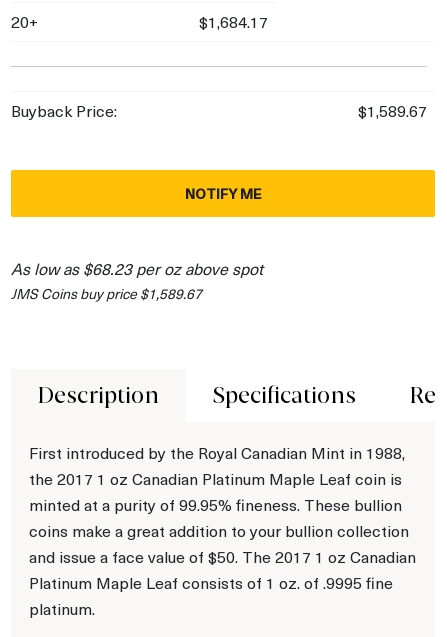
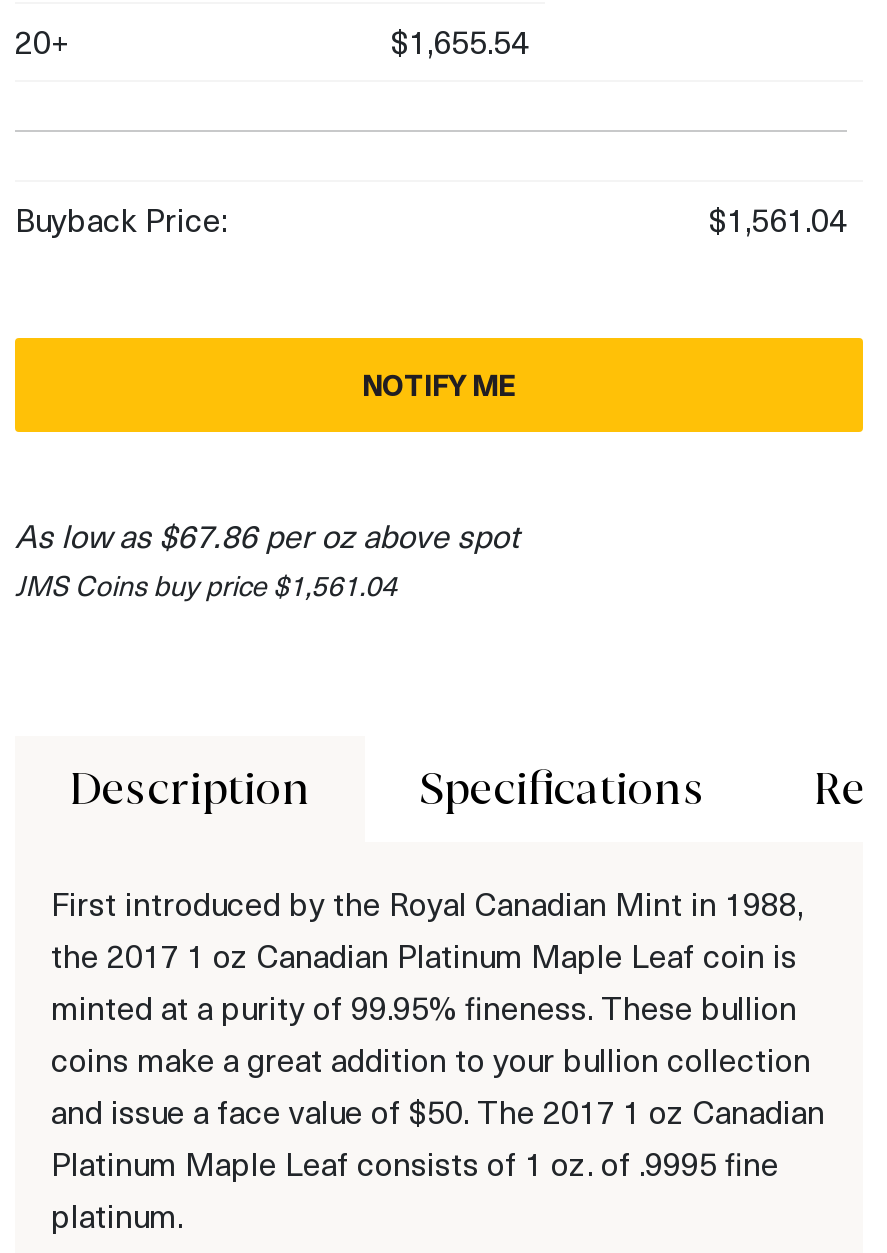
- $1,684.17
+ $1,655.54

- $1,589.67
+ $1,561.04

- As low as $68.23 per oz above spot
+ As low as $67.86 per oz above spot

- JMS Coins buy price $1,589.67
+ JMS Coins buy price $1,561.04
